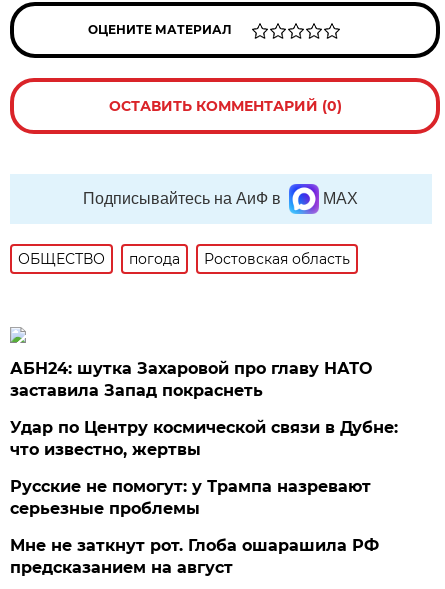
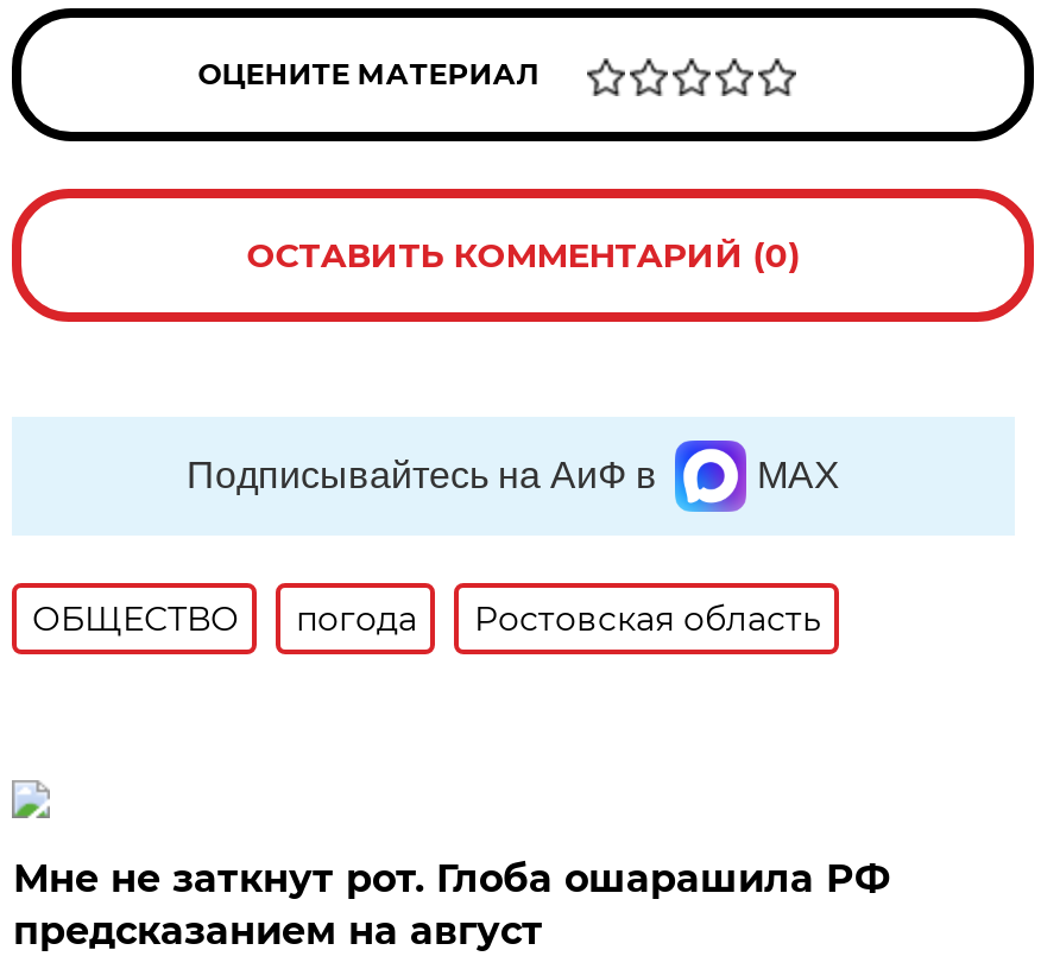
- АБН24: шутка Захаровой про главу НАТО
- заставила Запад покраснеть
- Удар по Центру космической связи в Дубне:
- что известно, жертвы
- Русские не помогут: у Трампа назревают
- серьезные проблемы
